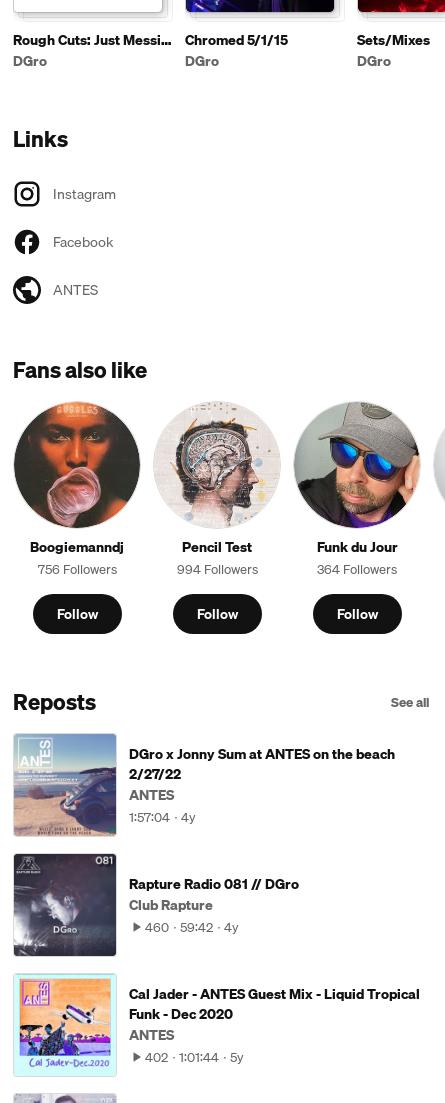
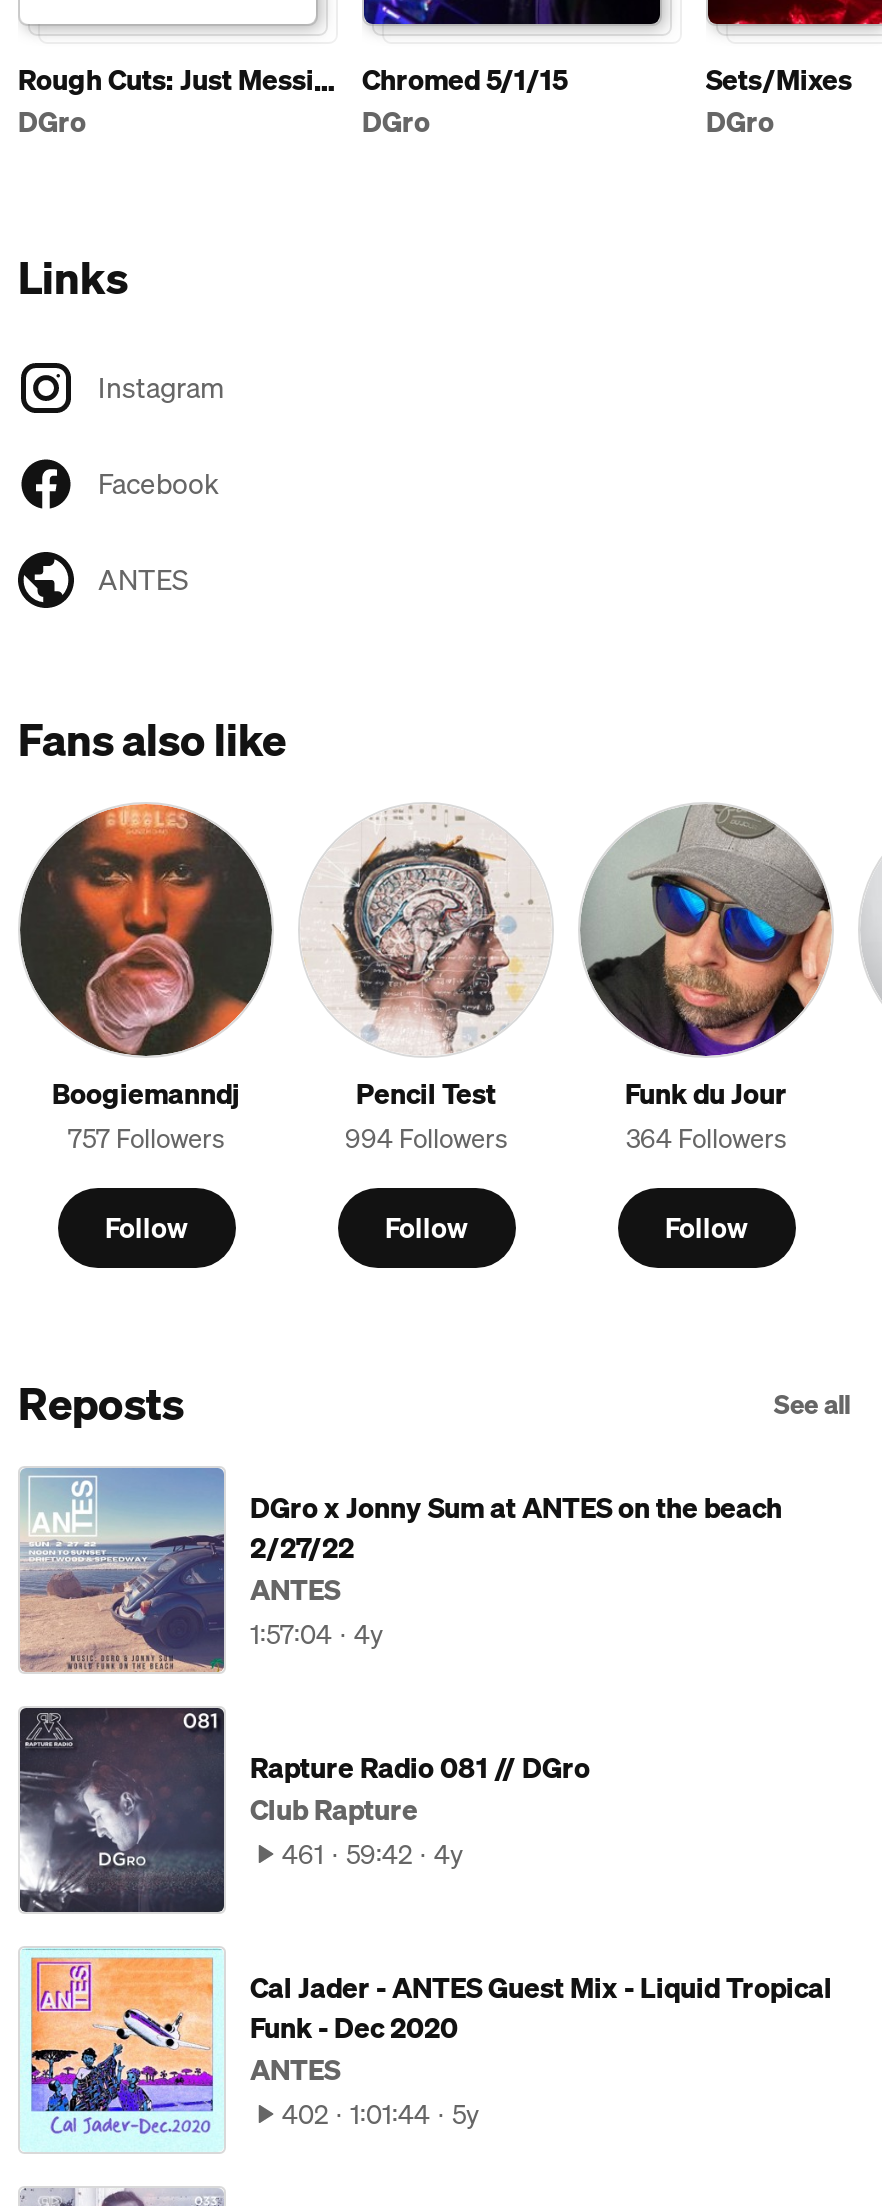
- 756 Followers
+ 757 Followers

- 460 59:42 4y
+ 461 59:42 4y
